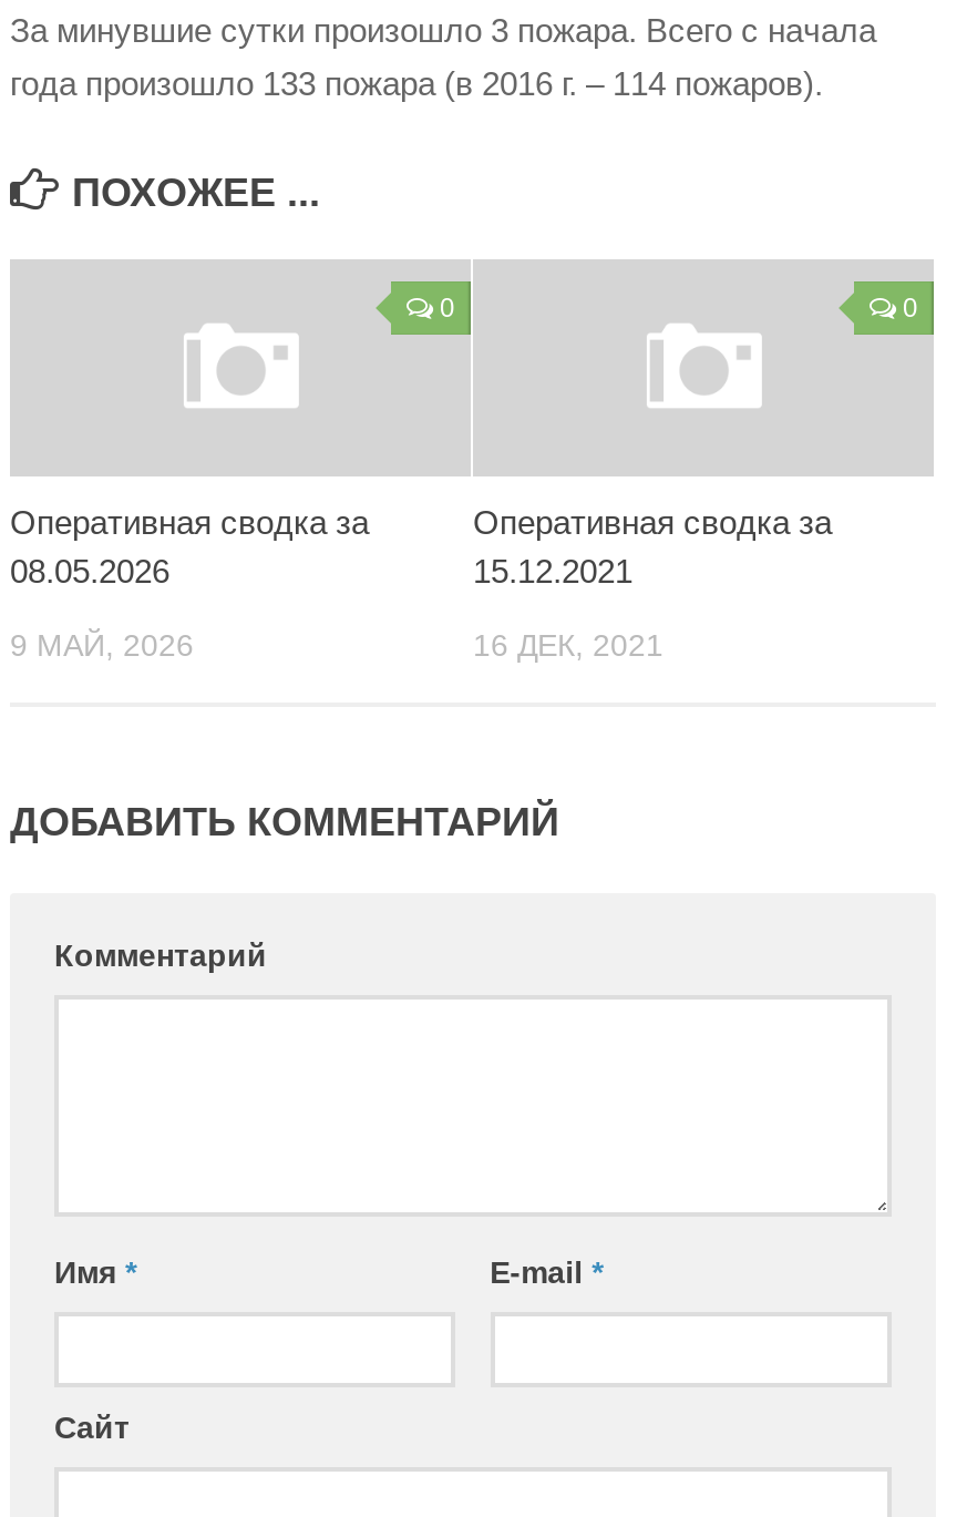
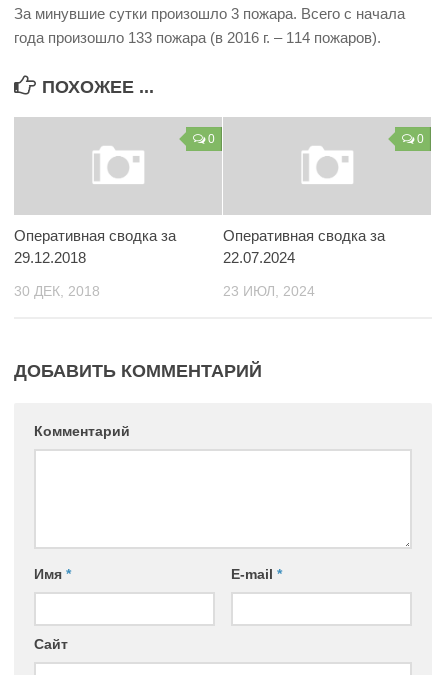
- 08.05.2026
+ 29.12.2018

- 15.12.2021
+ 22.07.2024

- 9 МАЙ, 2026
+ 30 ДЕК, 2018

- 16 ДЕК, 2021
+ 23 ИЮЛ, 2024
